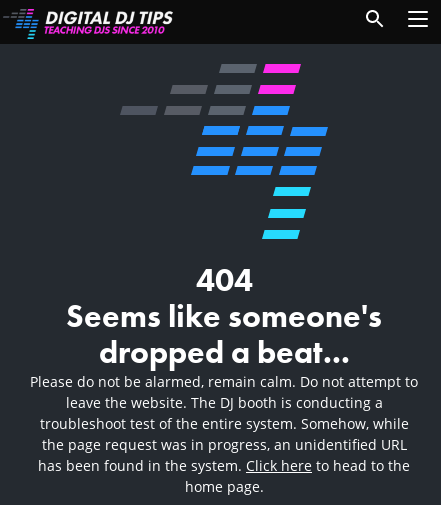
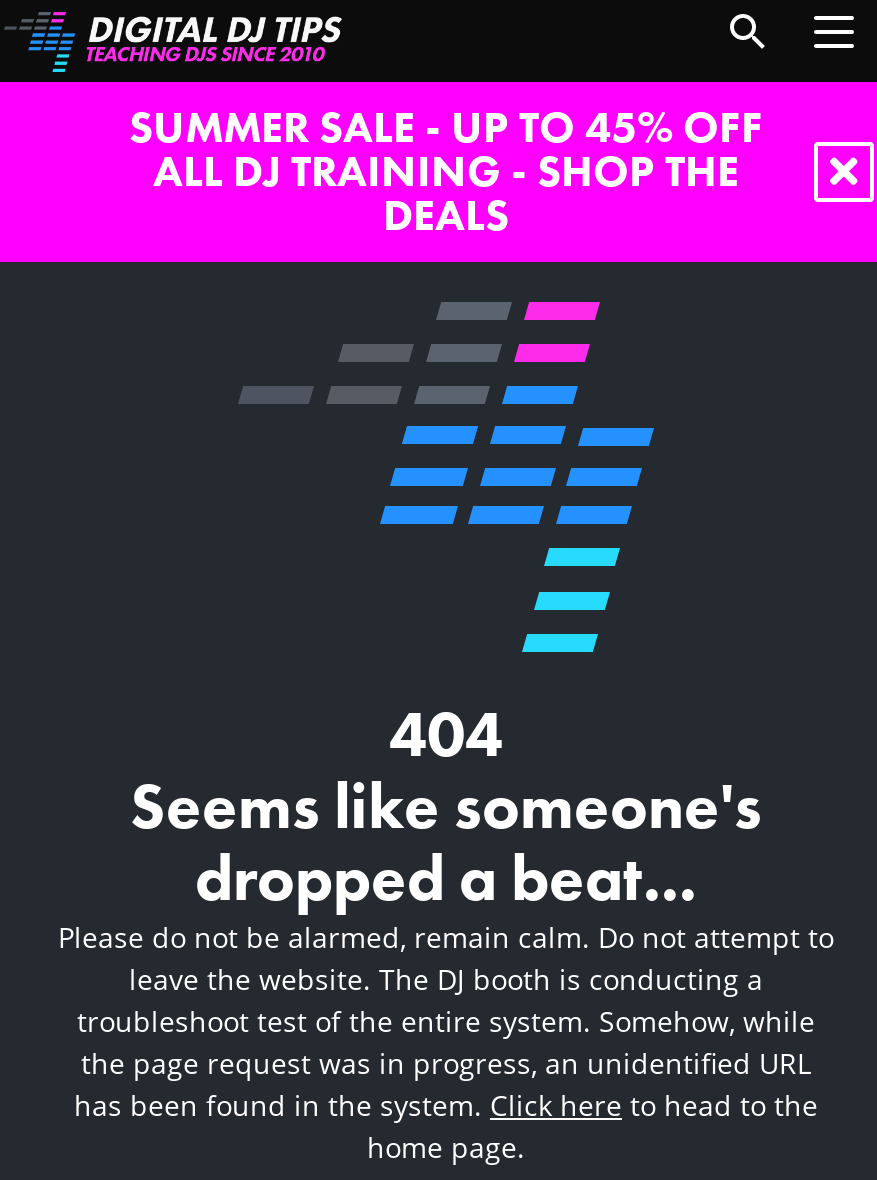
+ SUMMER SALE - UP TO 45% OFF
+ ALL DJ TRAINING - SHOP THE
+ DEALS
